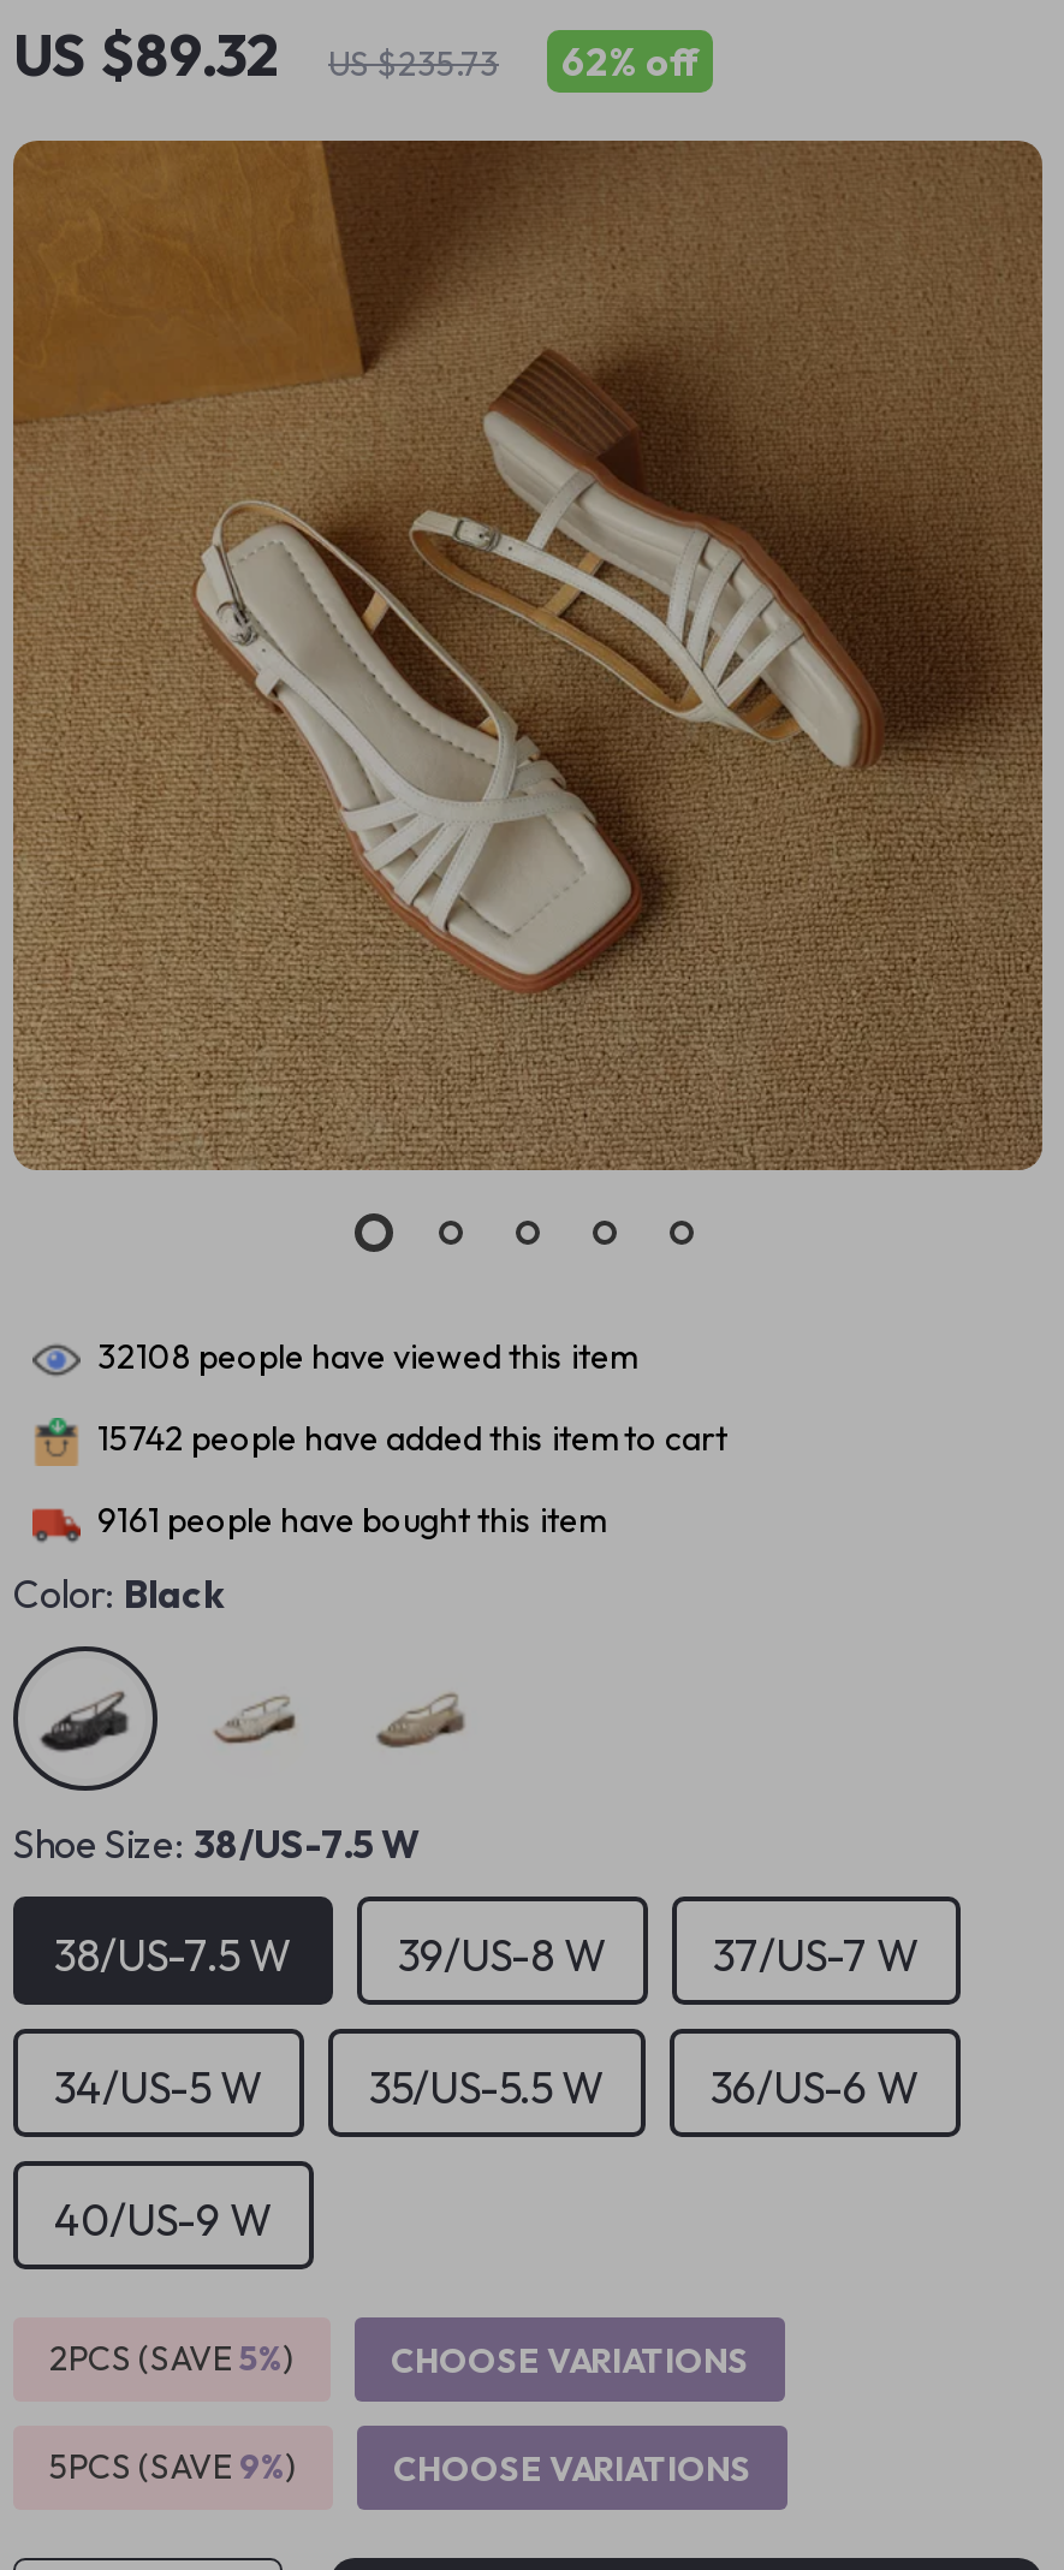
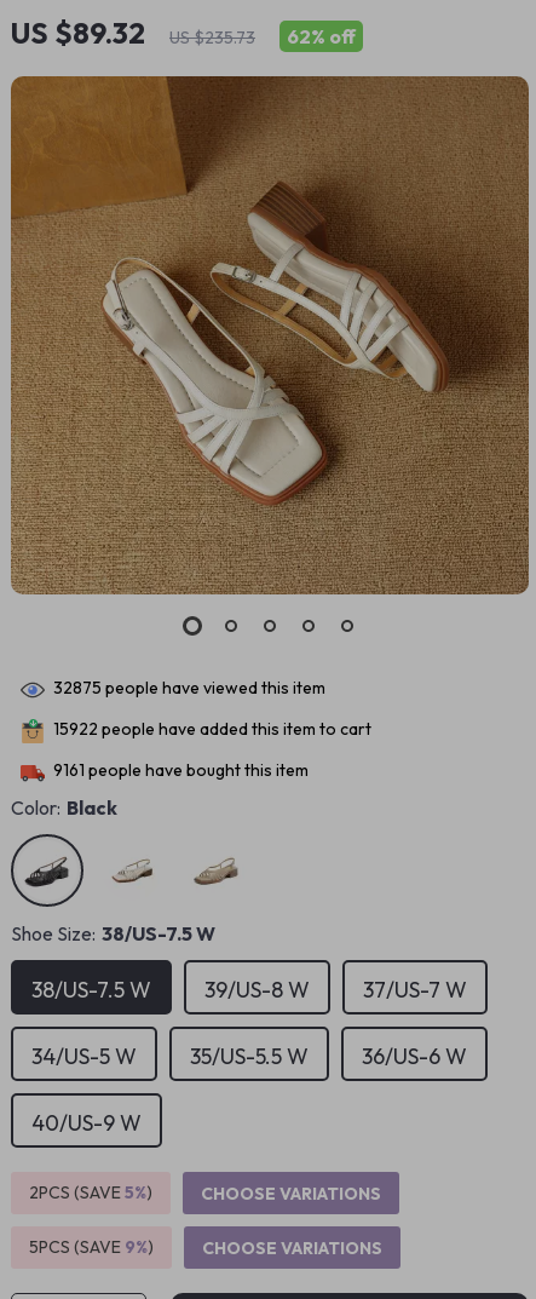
- 32108 people have viewed this item
+ 32875 people have viewed this item

- 15742 people have added this item to cart
+ 15922 people have added this item to cart
